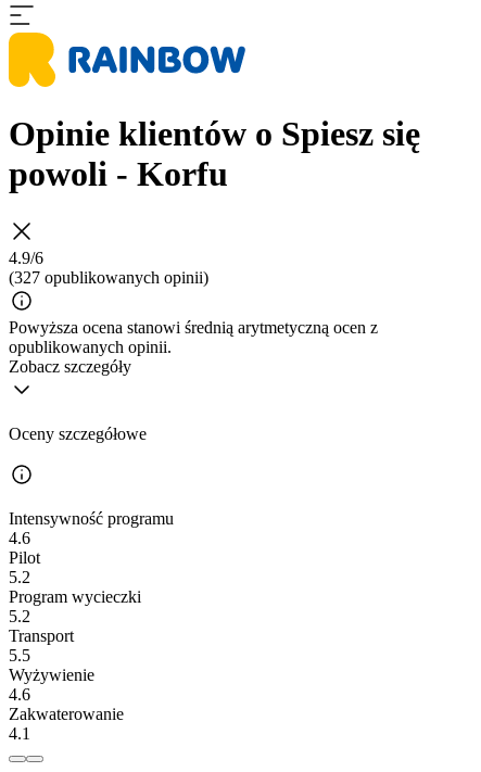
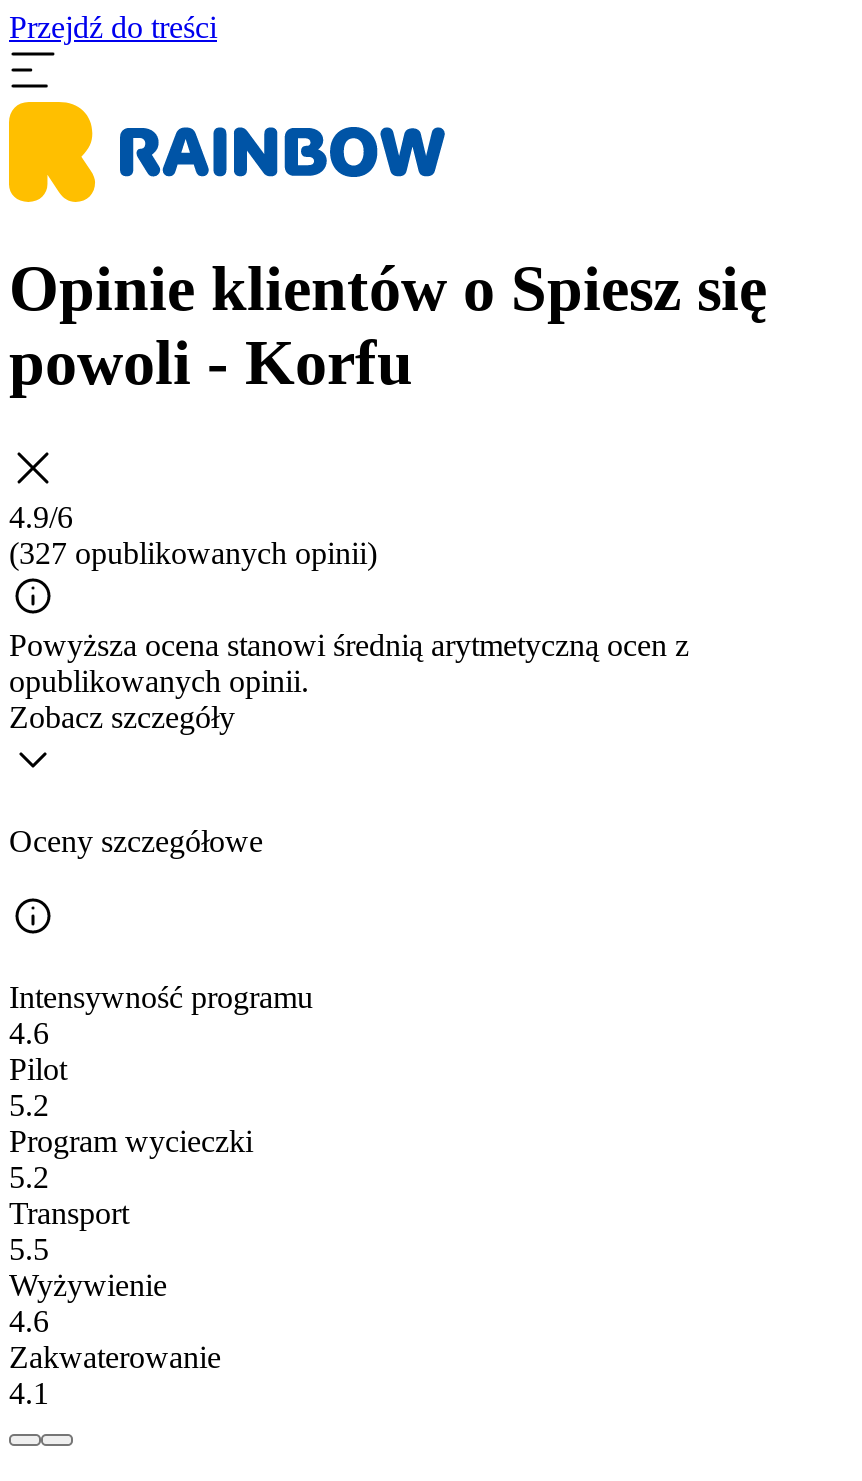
+ Przejdź do treści
